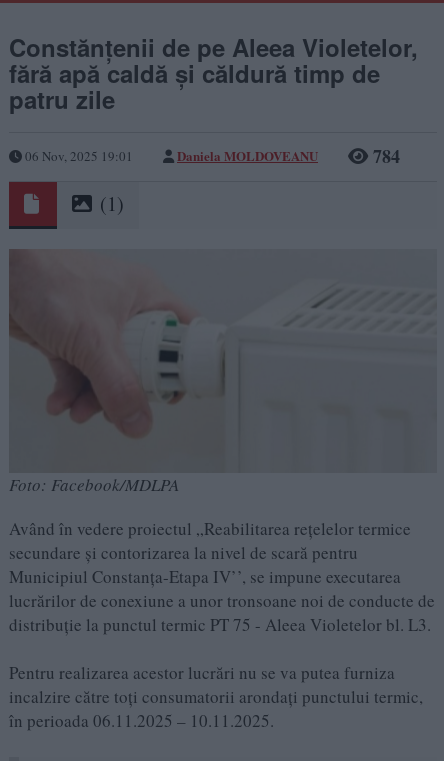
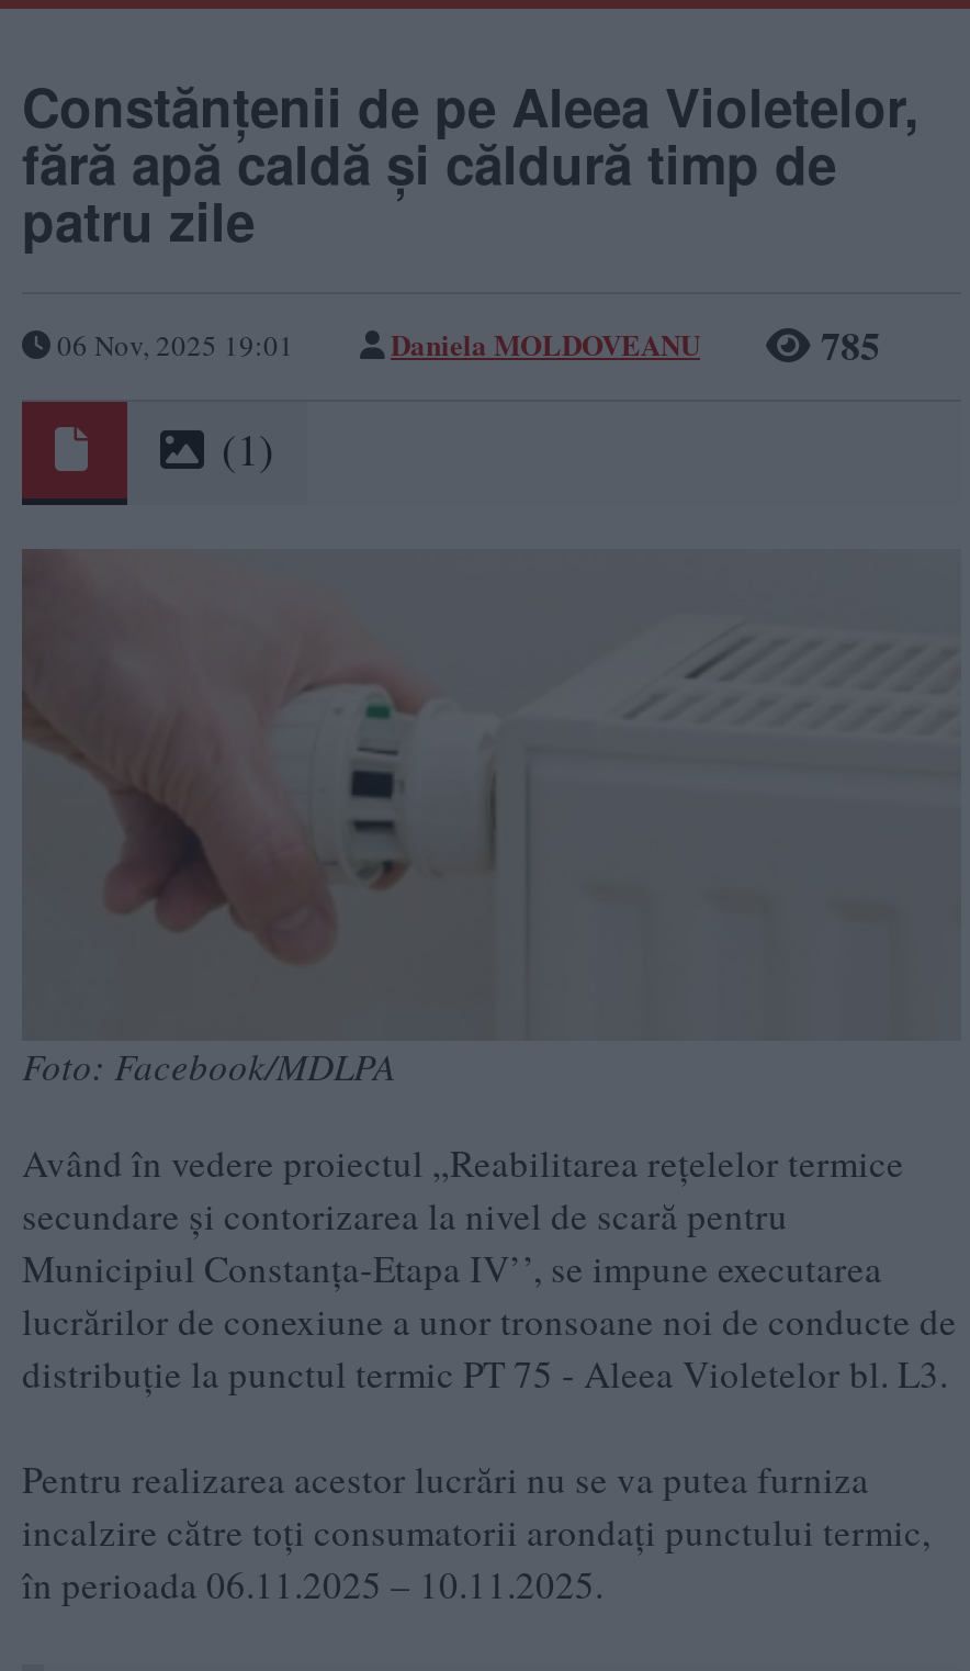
- 784
+ 785
